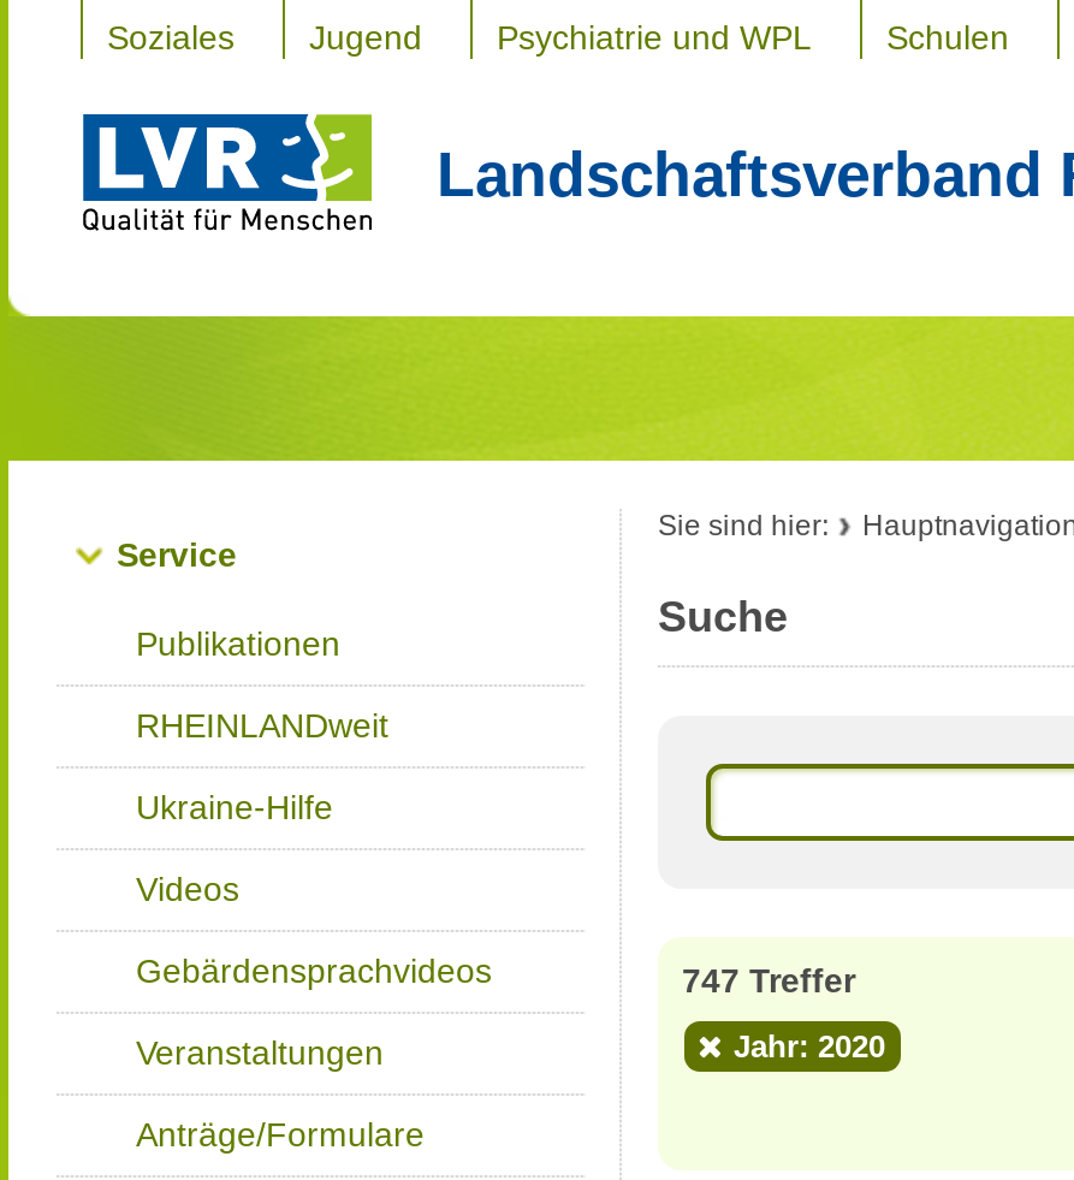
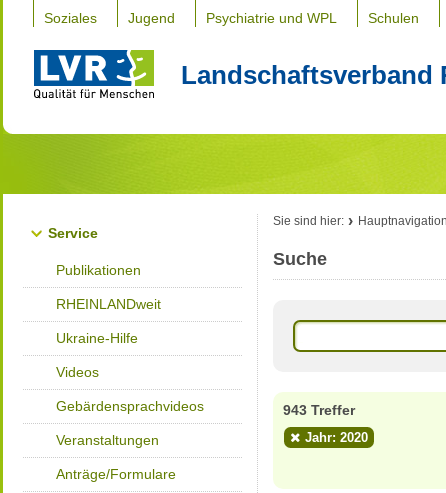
- 747 Treffer
+ 943 Treffer
